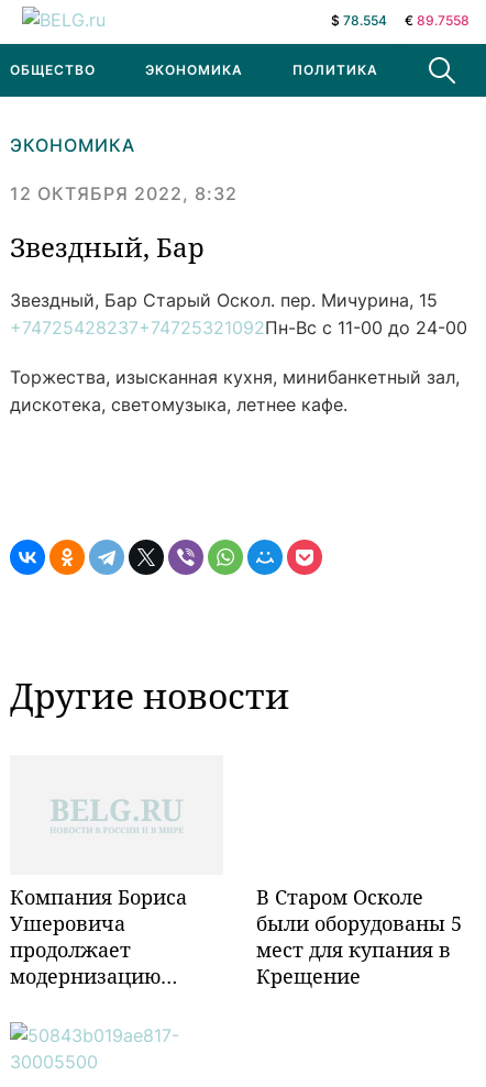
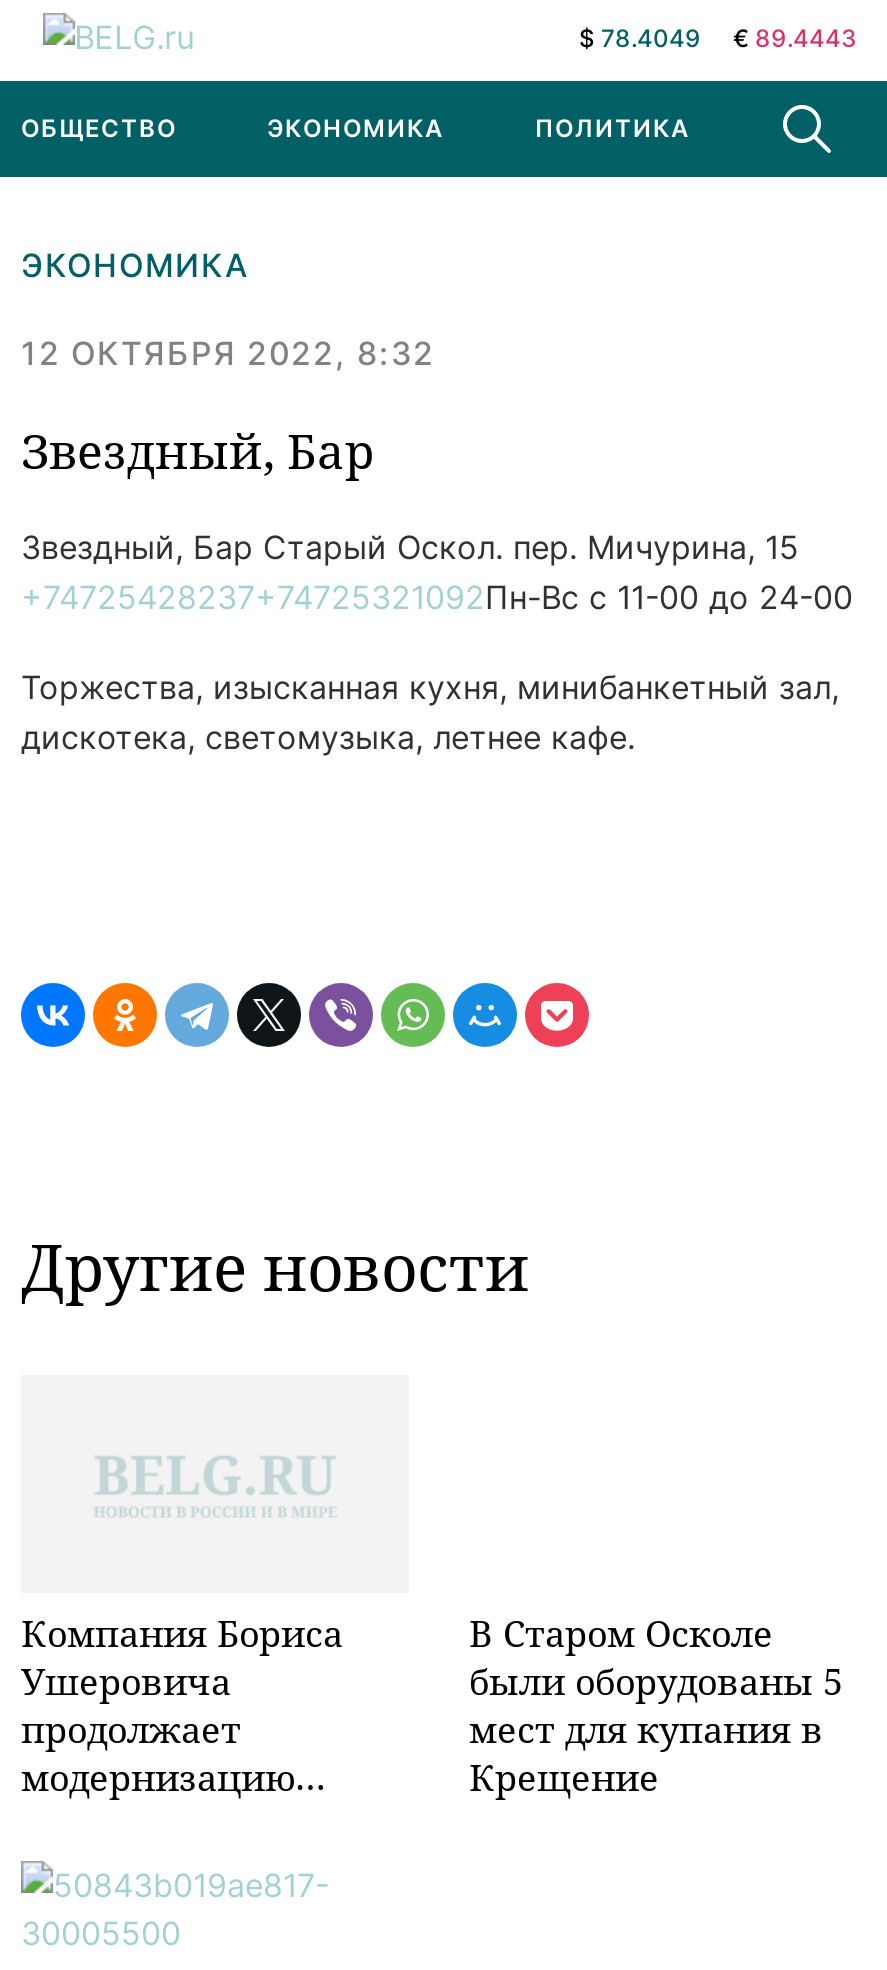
- $78.554
+ $78.4049

- €89.7558
+ €89.4443
